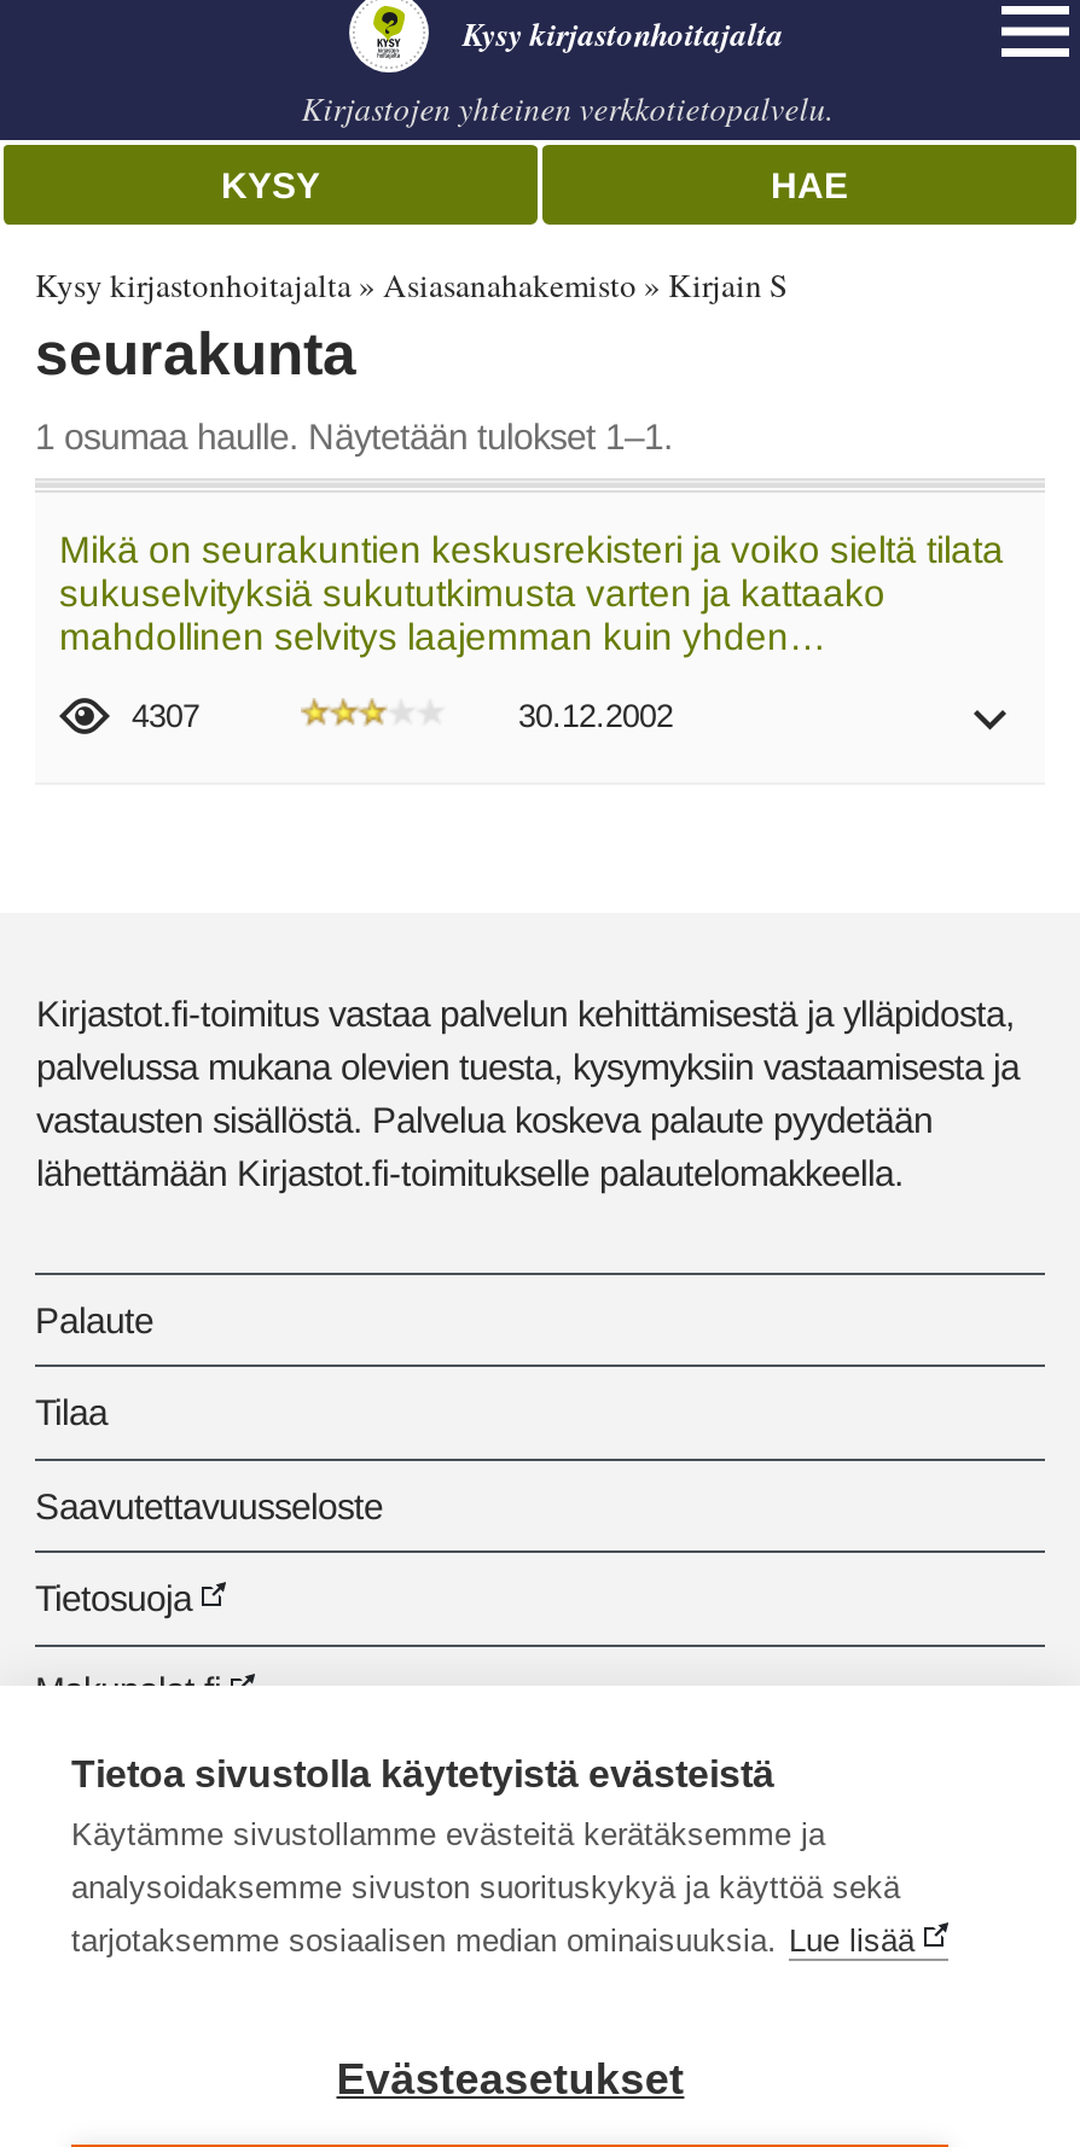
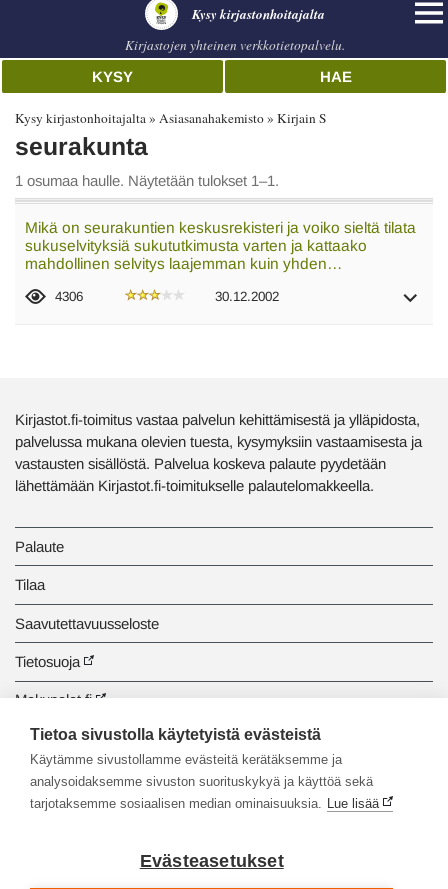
- 4307
+ 4306
